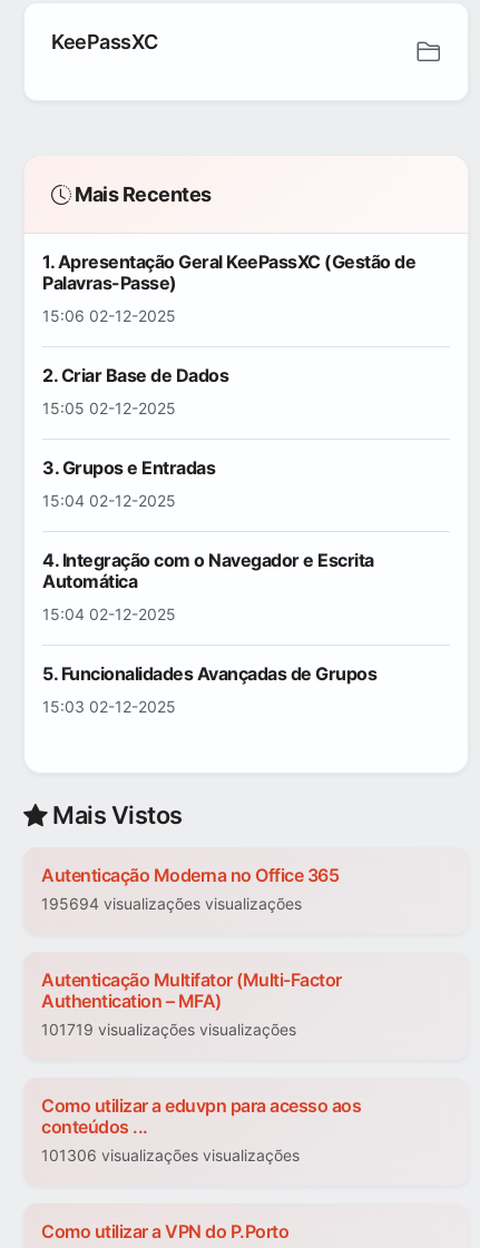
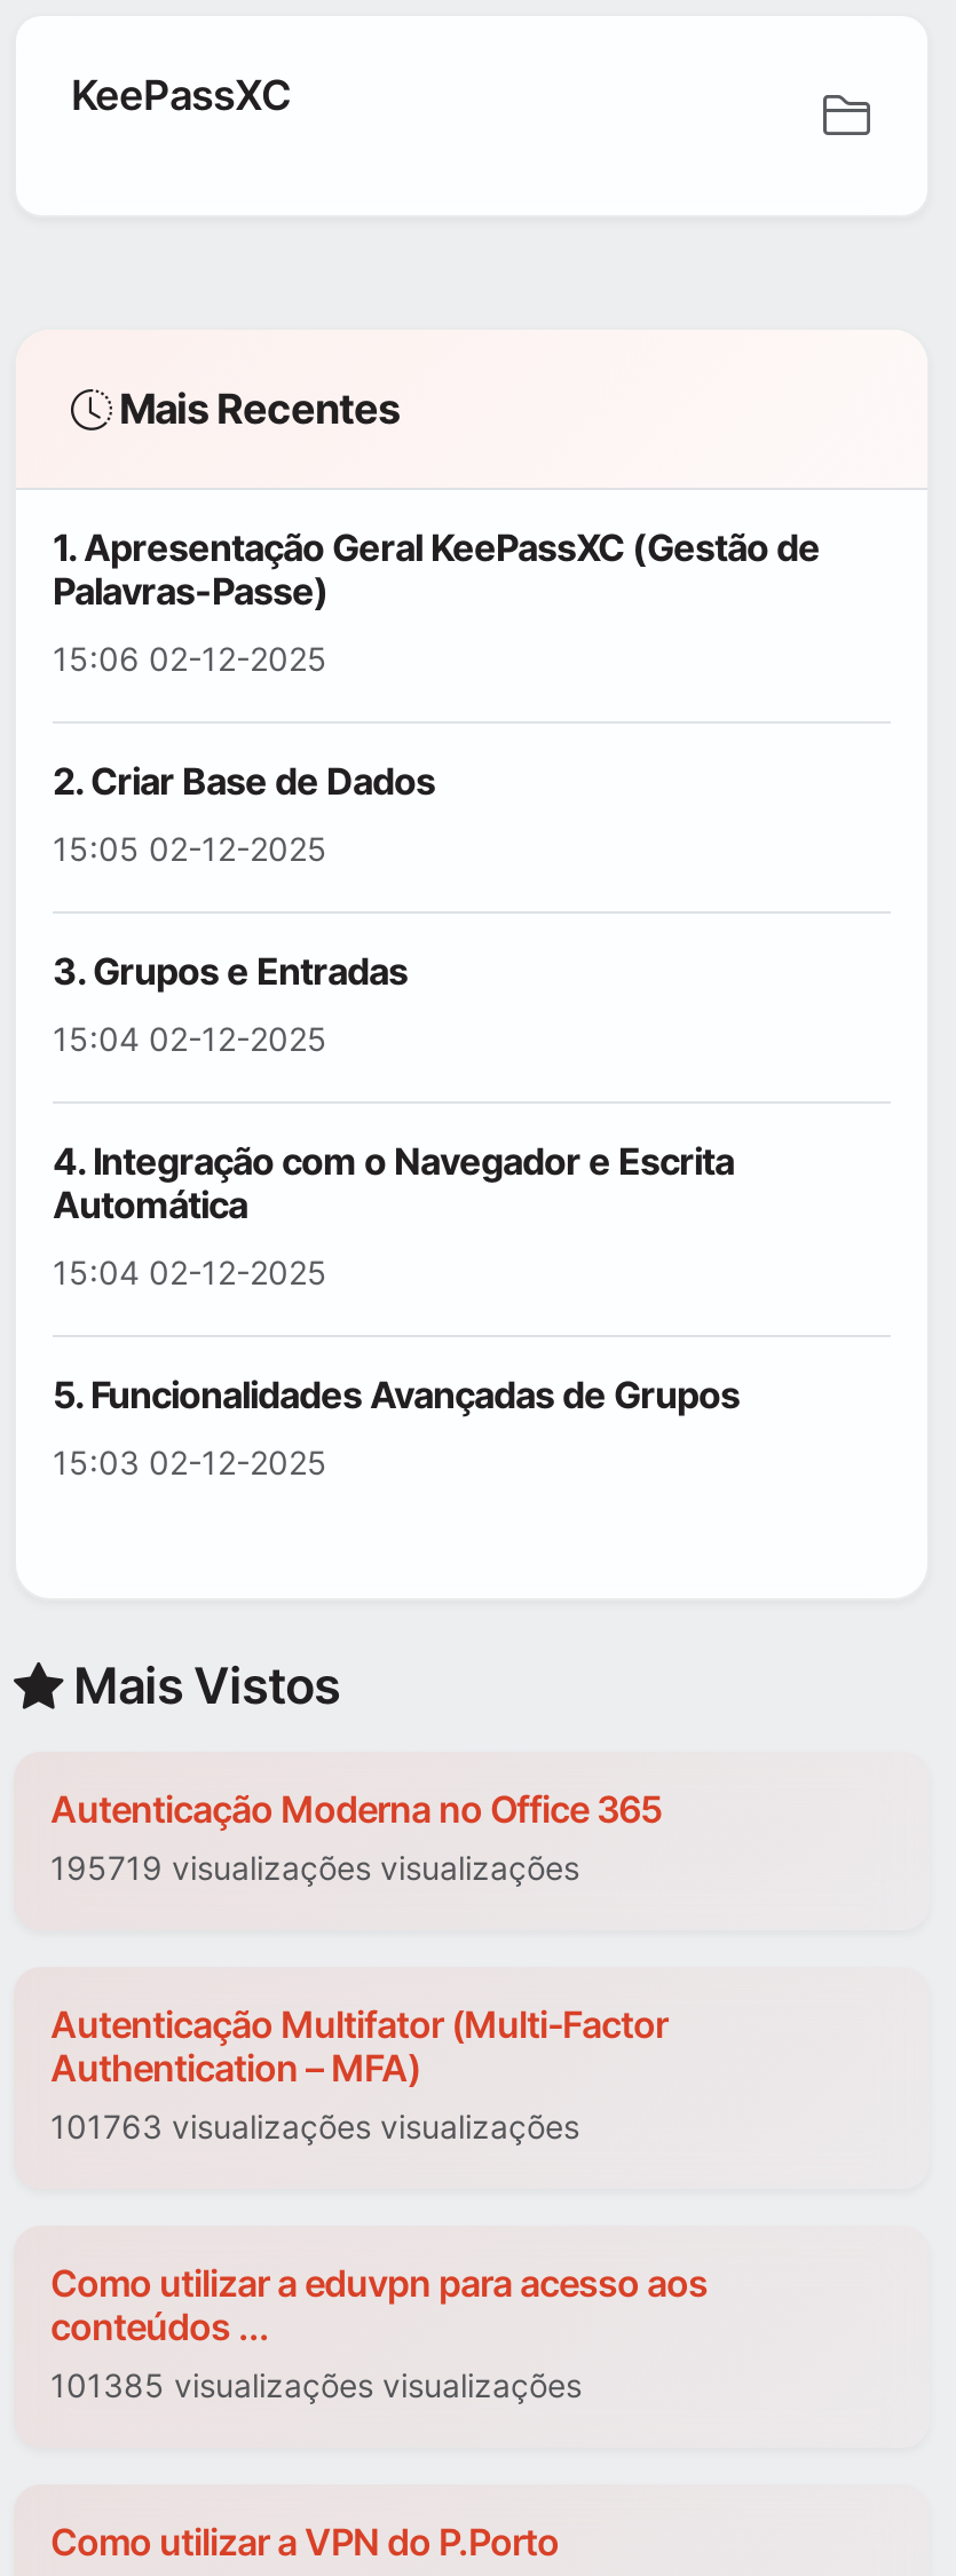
- 195694 visualizações visualizações
+ 195719 visualizações visualizações

- 101719 visualizações visualizações
+ 101763 visualizações visualizações

- 101306 visualizações visualizações
+ 101385 visualizações visualizações
